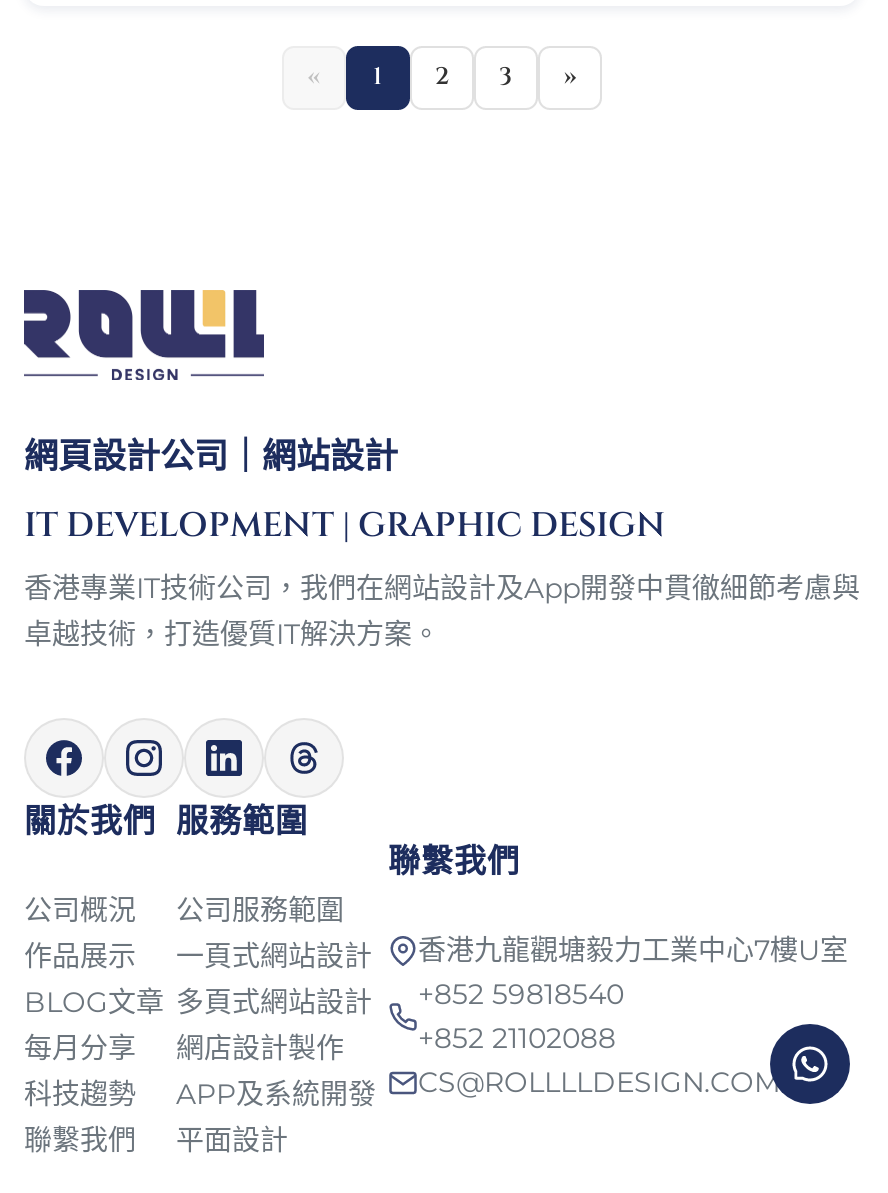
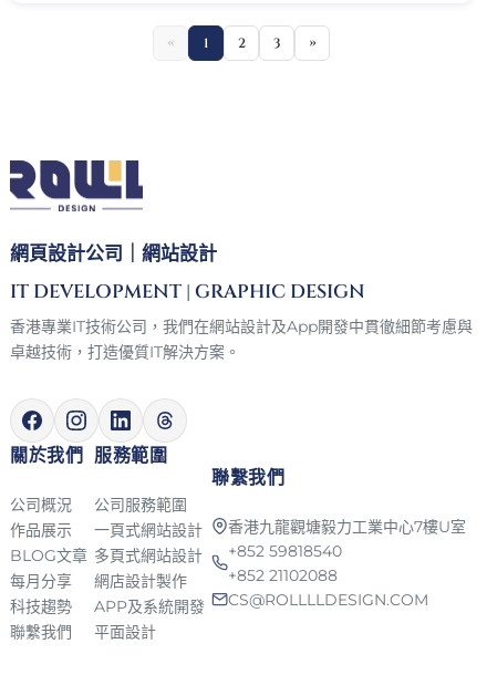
- [image]
